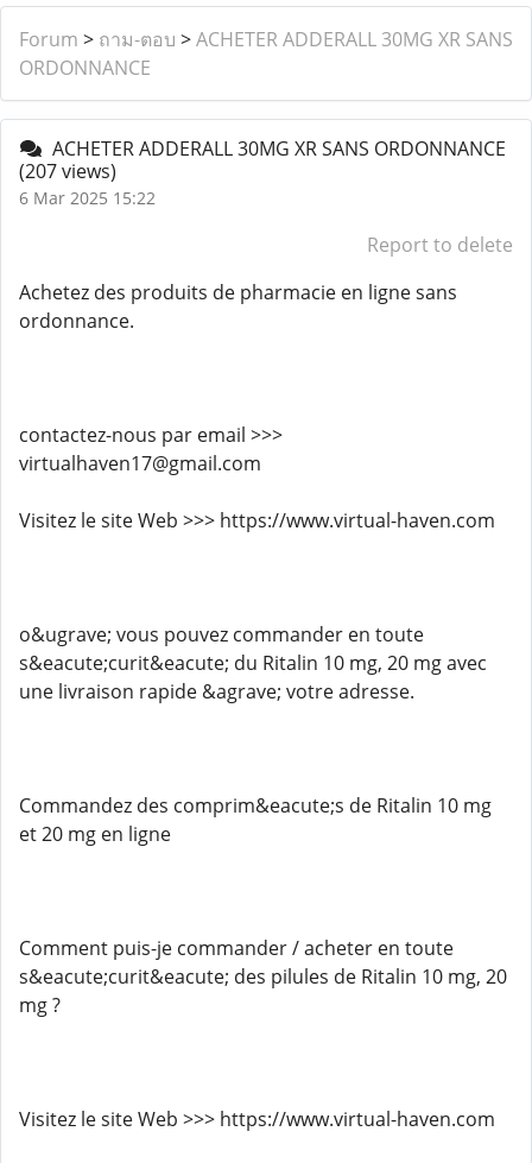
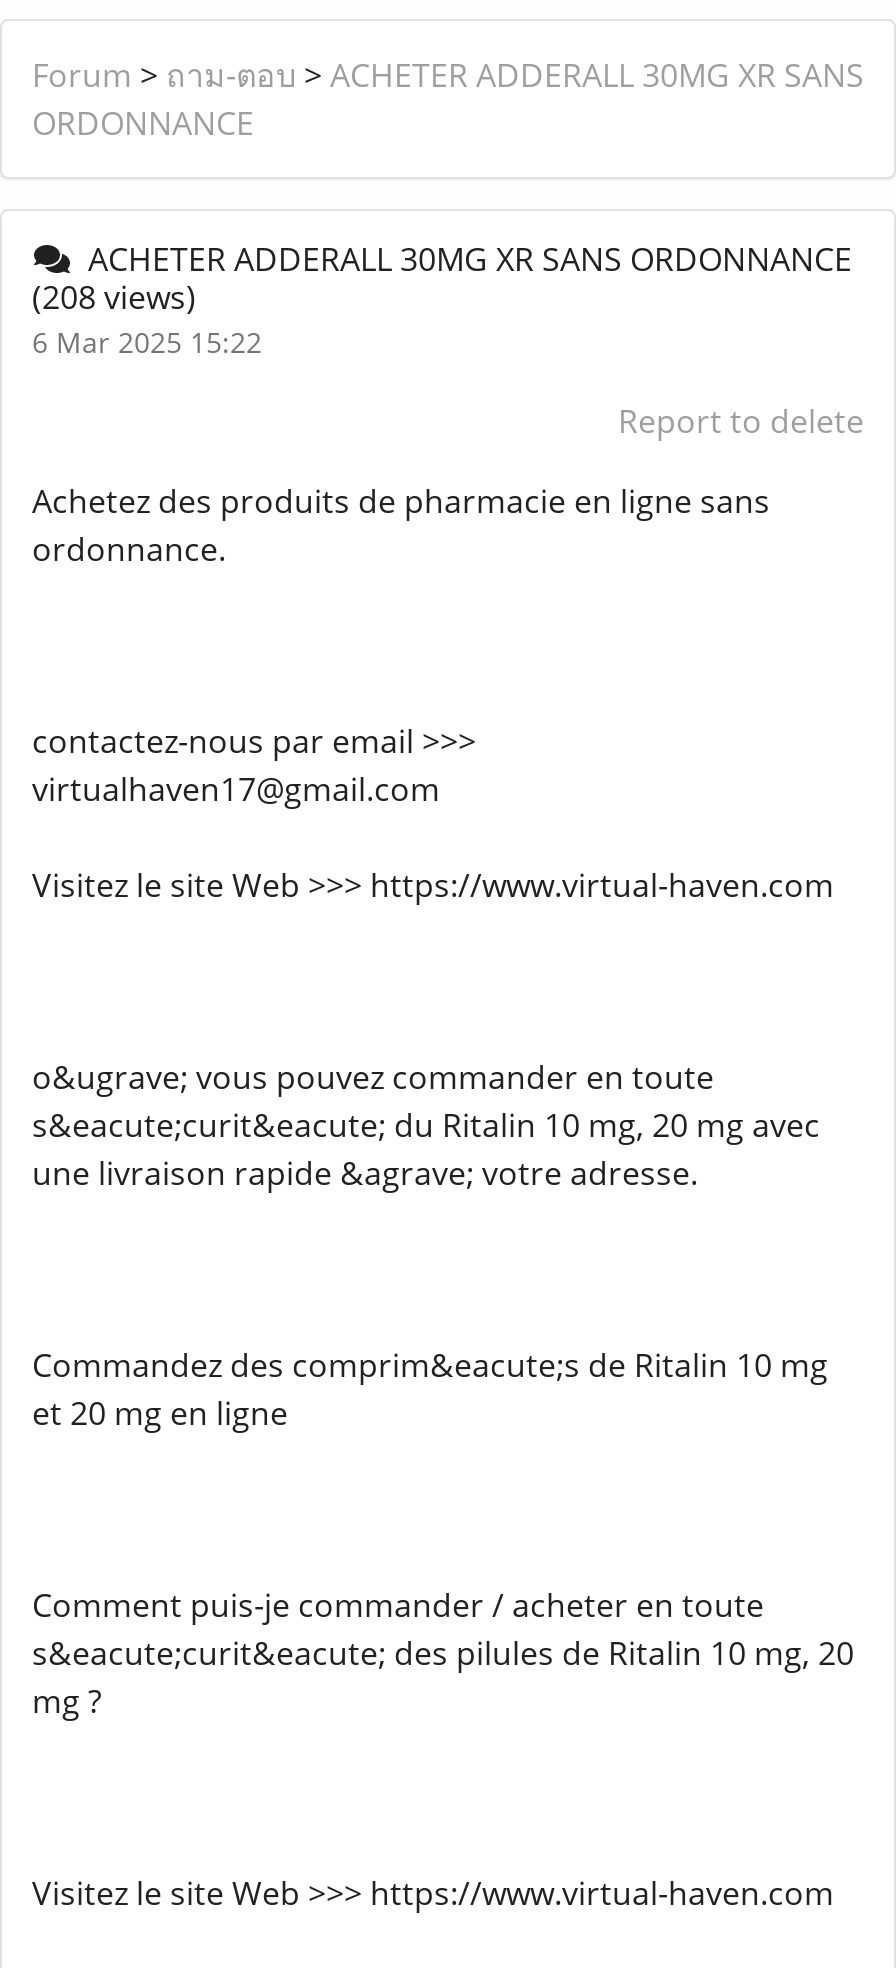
- (207 views)
+ (208 views)
